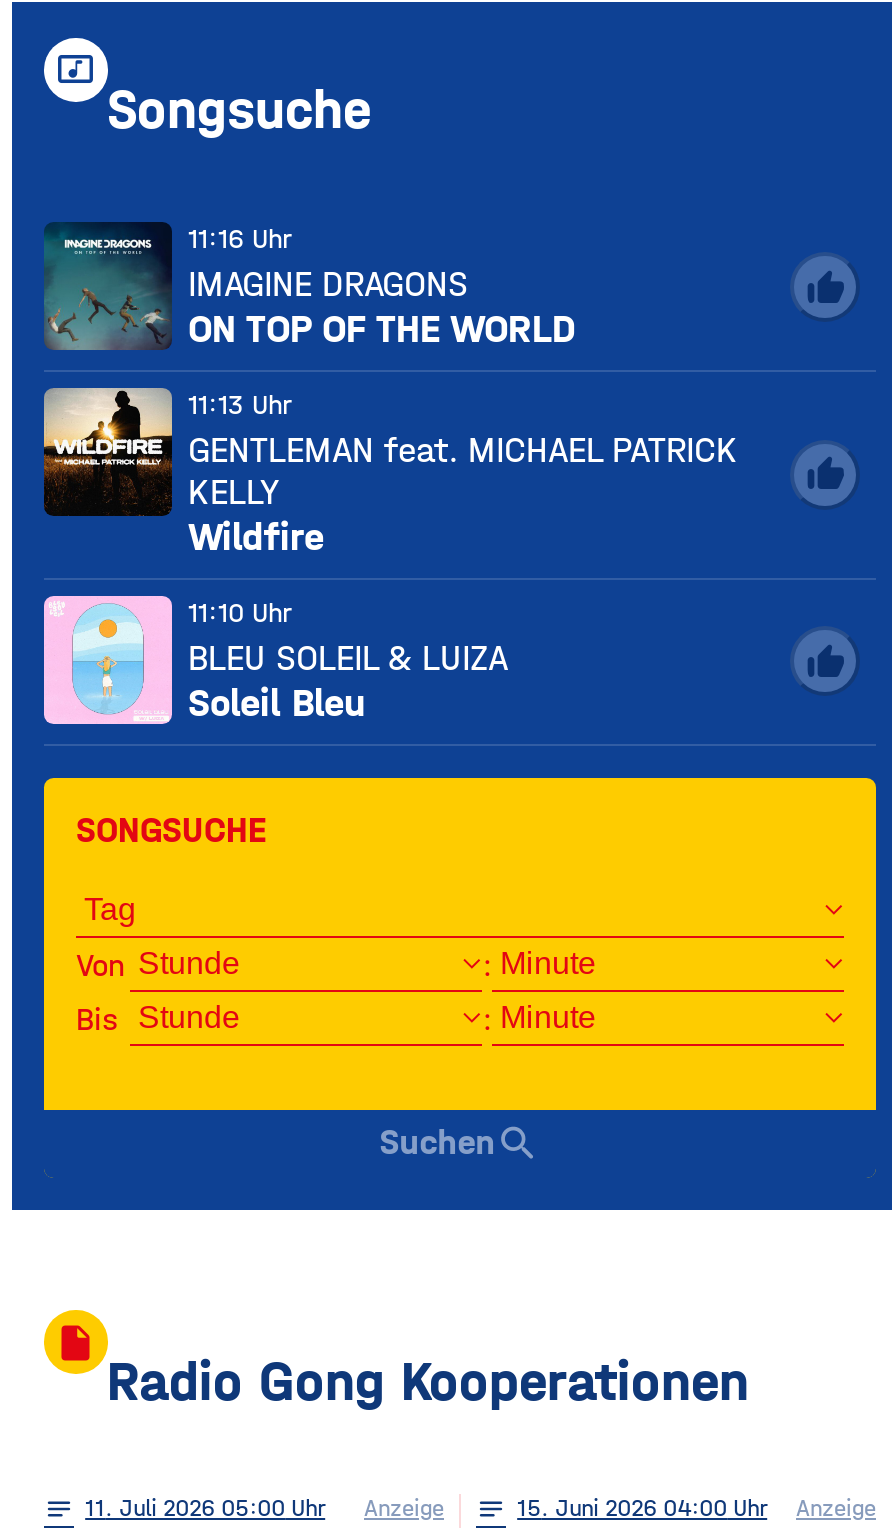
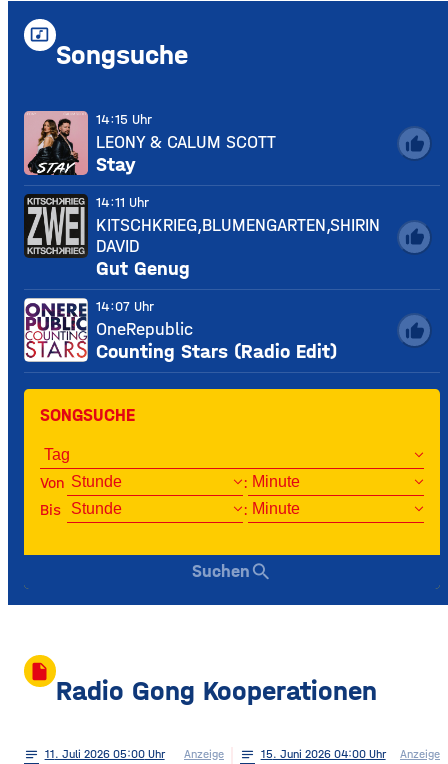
- [image]
- 11:16 Uhr
- IMAGINE DRAGONS
- ON TOP OF THE WORLD
+ [image]
+ 14:15 Uhr
+ LEONY & CALUM SCOTT
+ Stay

- [image]
- 11:13 Uhr
- GENTLEMAN feat. MICHAEL PATRICK
- KELLY
- Wildfire
+ [image]
+ 14:11 Uhr
+ KITSCHKRIEG,BLUMENGARTEN,SHIRIN
+ DAVID
+ Gut Genug

- [image]
- 11:10 Uhr
- BLEU SOLEIL & LUIZA
- Soleil Bleu
+ [image]
+ 14:07 Uhr
+ OneRepublic
+ Counting Stars (Radio Edit)
